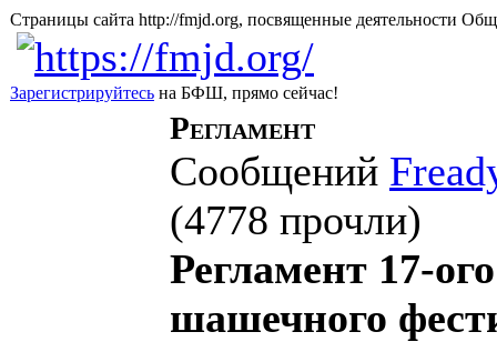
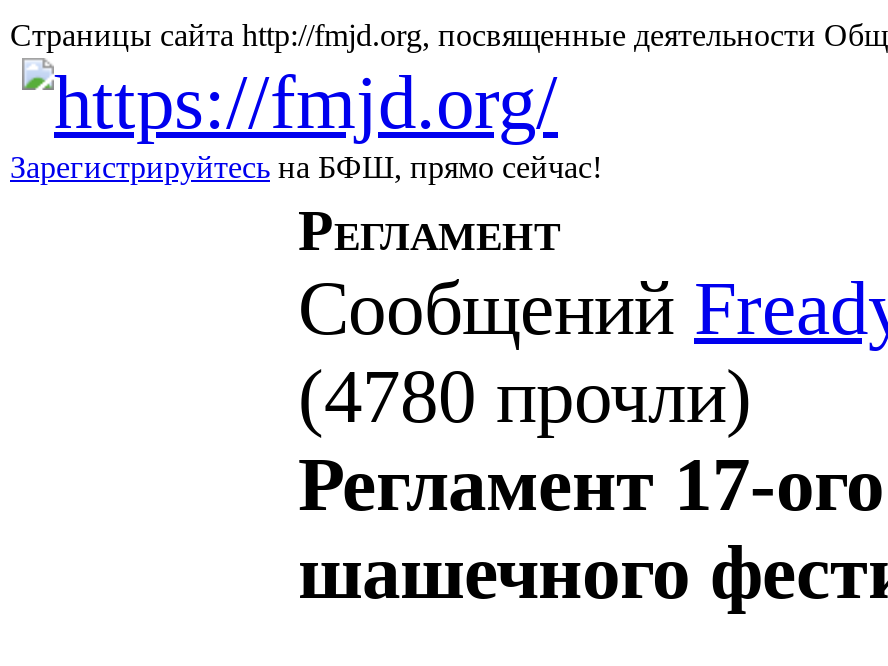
- (4778 прочли)
+ (4780 прочли)
